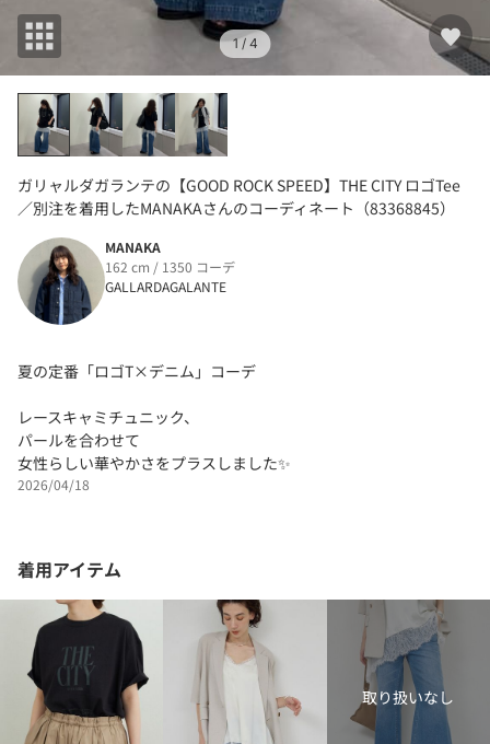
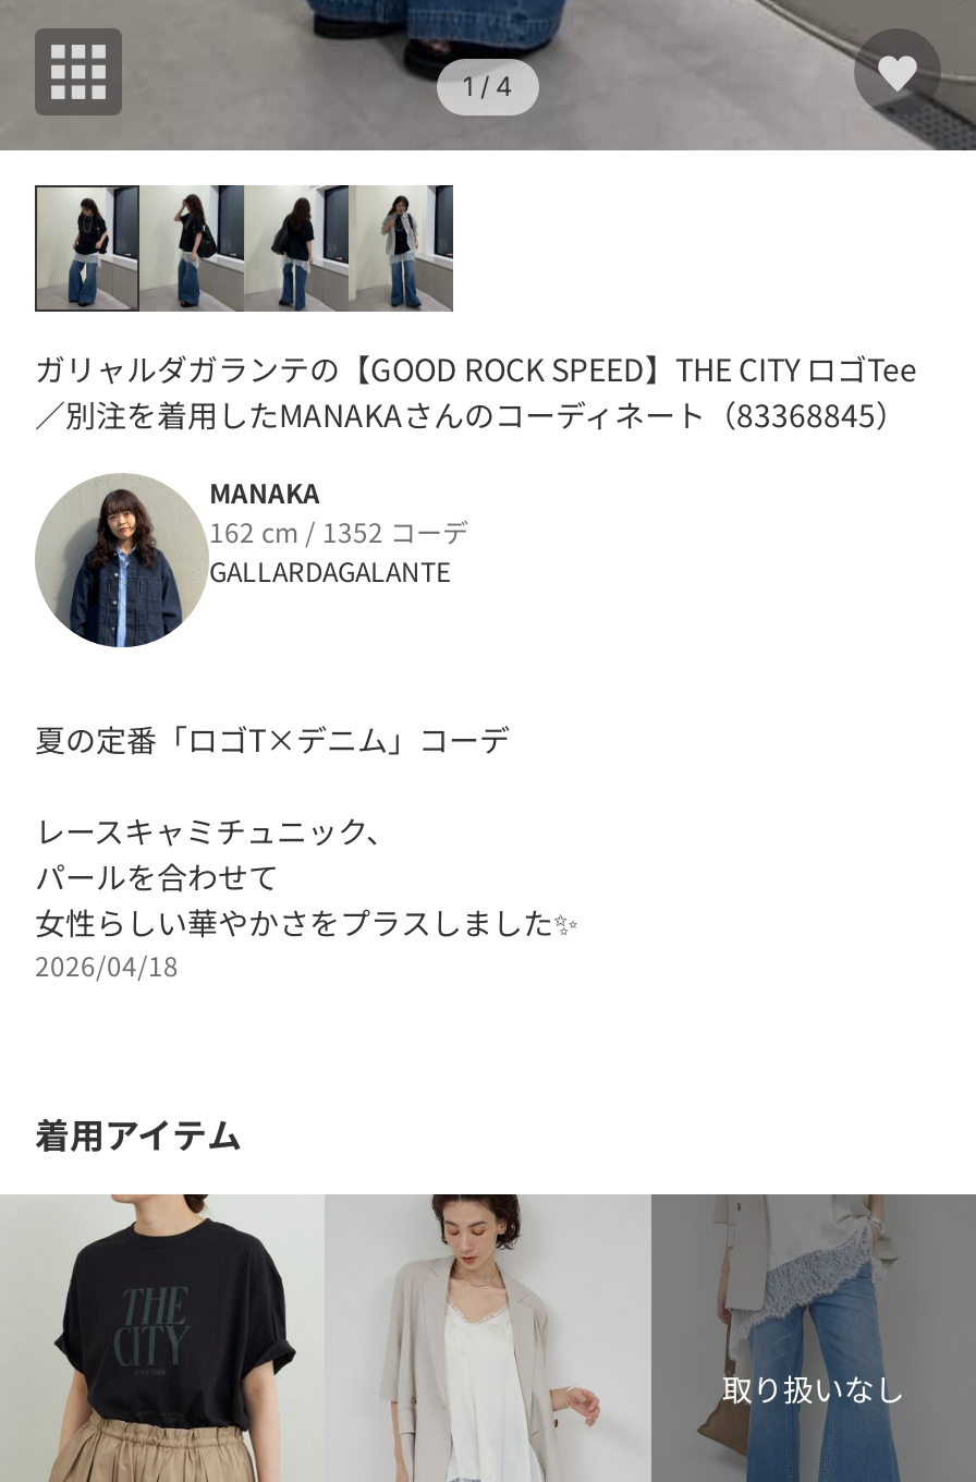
- 162 cm / 1350 コーデ
+ 162 cm / 1352 コーデ
